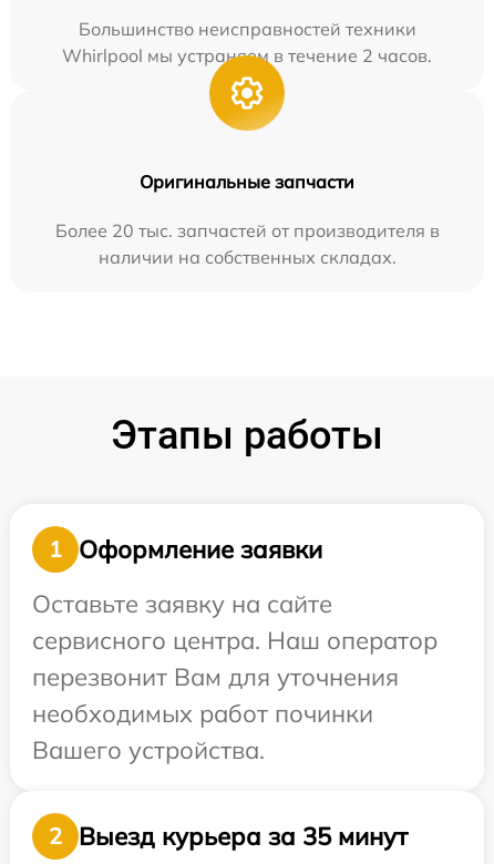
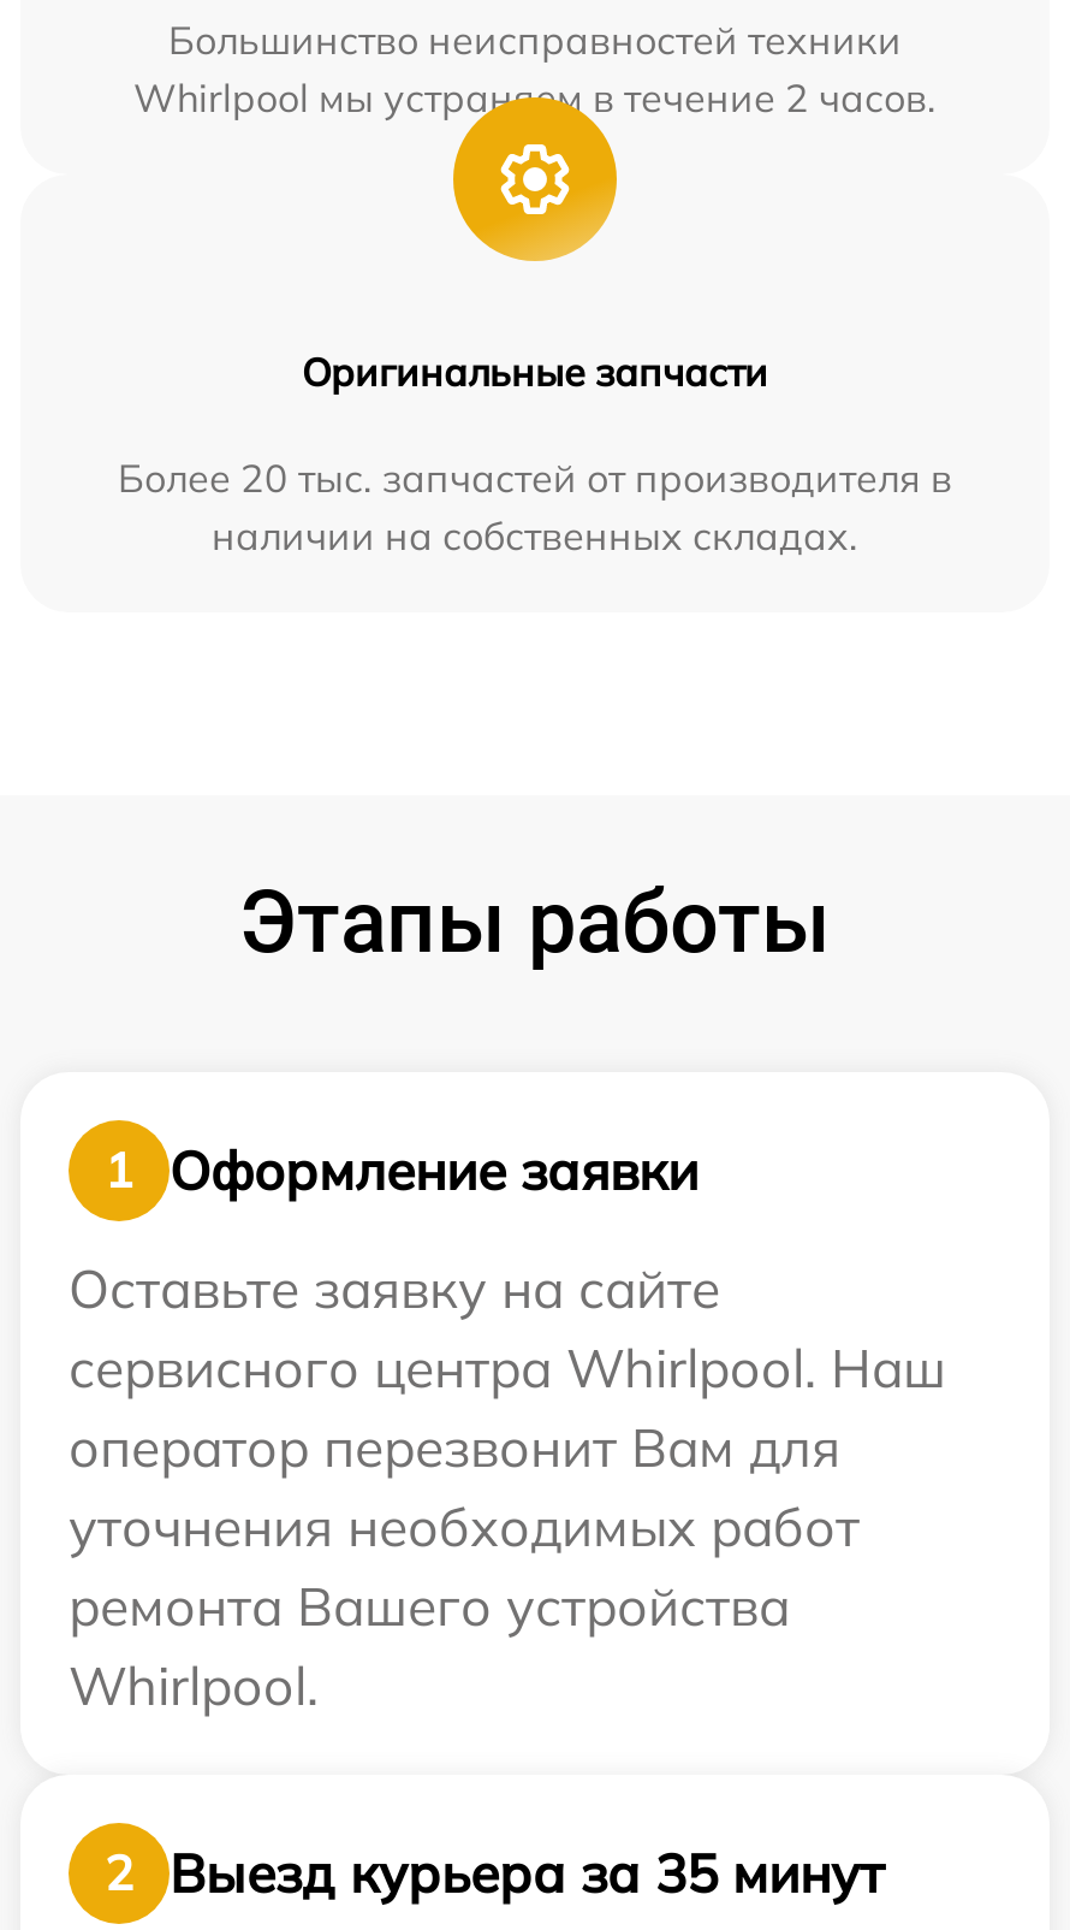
- сервисного центра. Наш оператор
- перезвонит Вам для уточнения
- необходимых работ починки
- Вашего устройства.
+ сервисного центра Whirlpool. Наш
+ оператор перезвонит Вам для
+ уточнения необходимых работ
+ ремонта Вашего устройства
+ Whirlpool.
